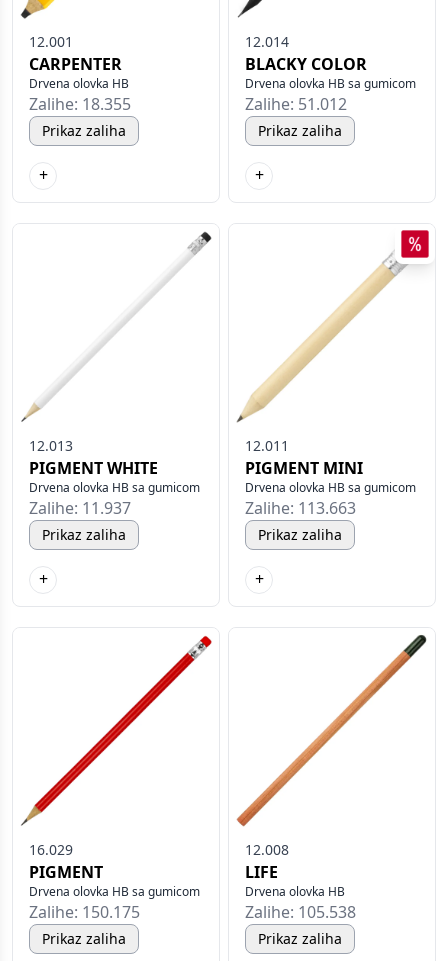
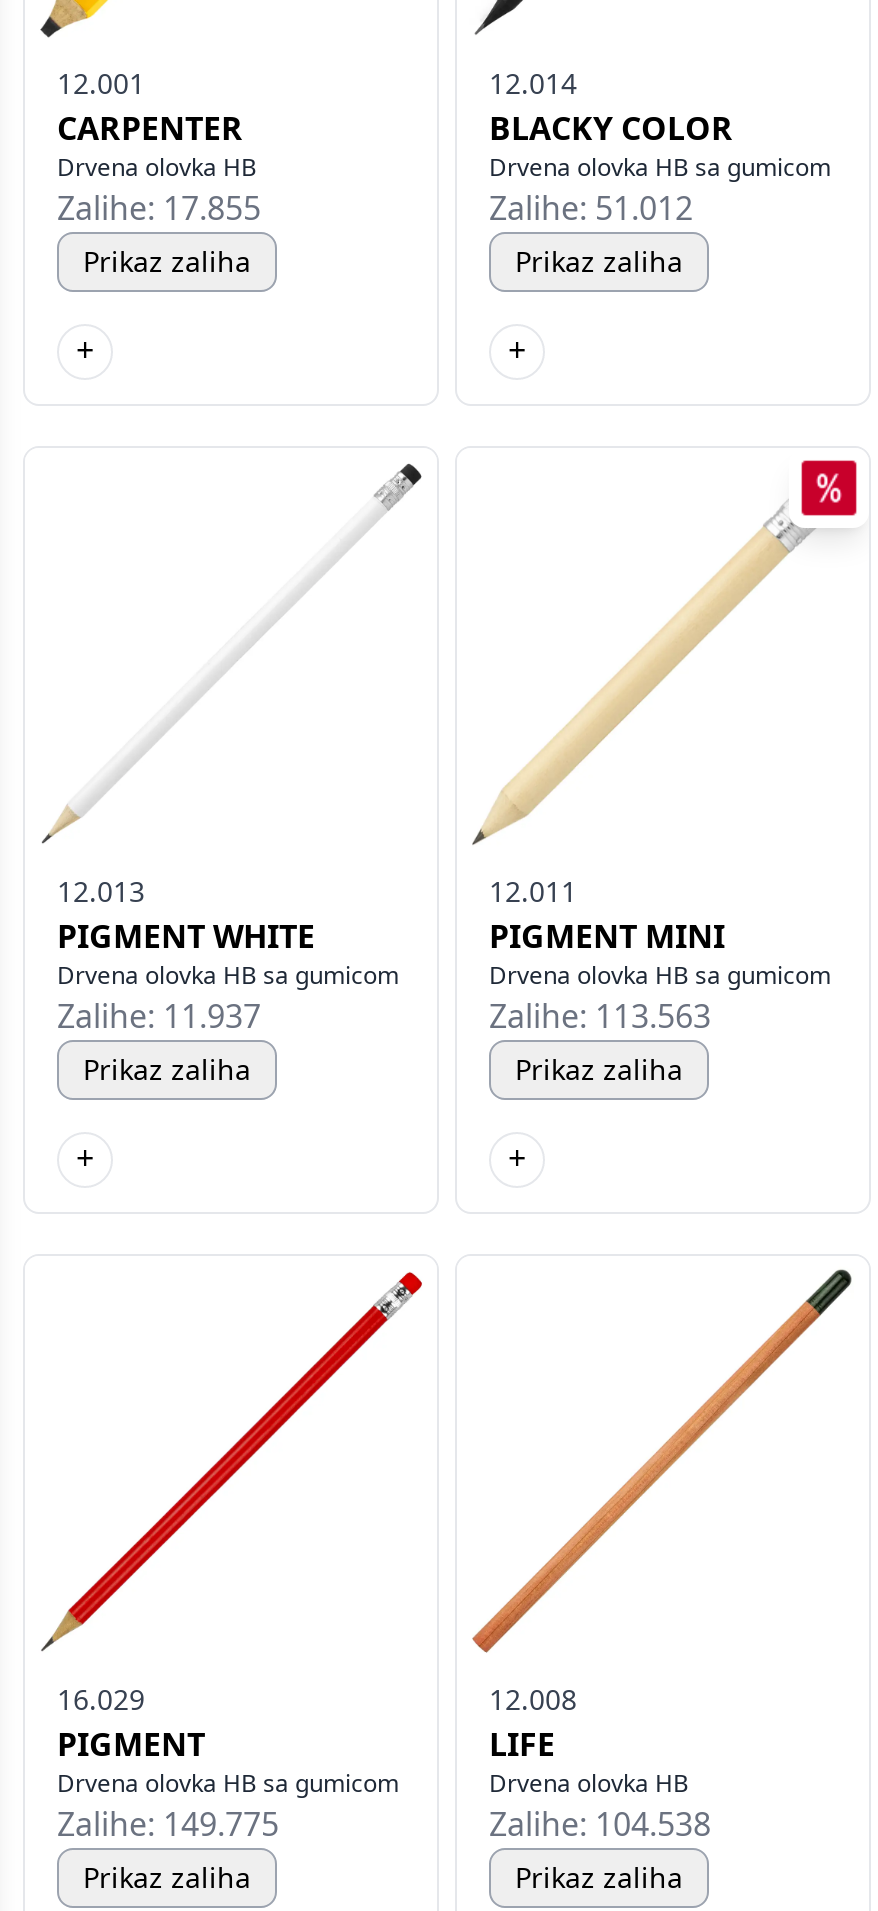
- Zalihe: 18.355
+ Zalihe: 17.855

- Zalihe: 113.663
+ Zalihe: 113.563

- Zalihe: 150.175
+ Zalihe: 149.775

- Zalihe: 105.538
+ Zalihe: 104.538
